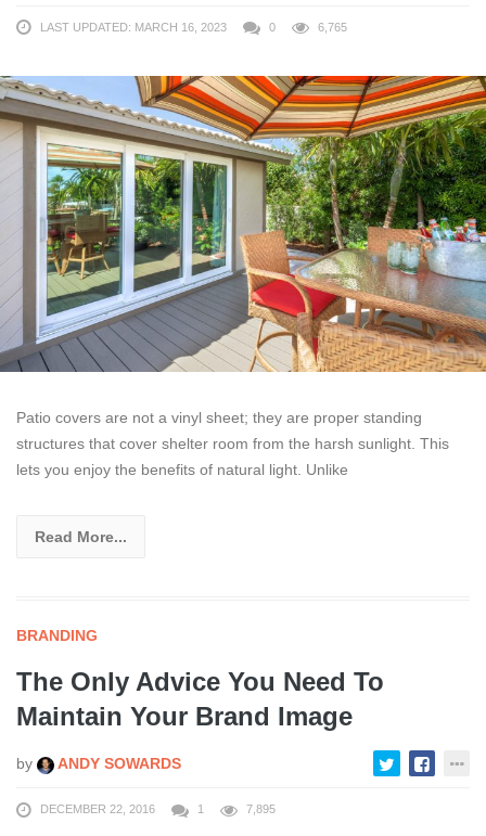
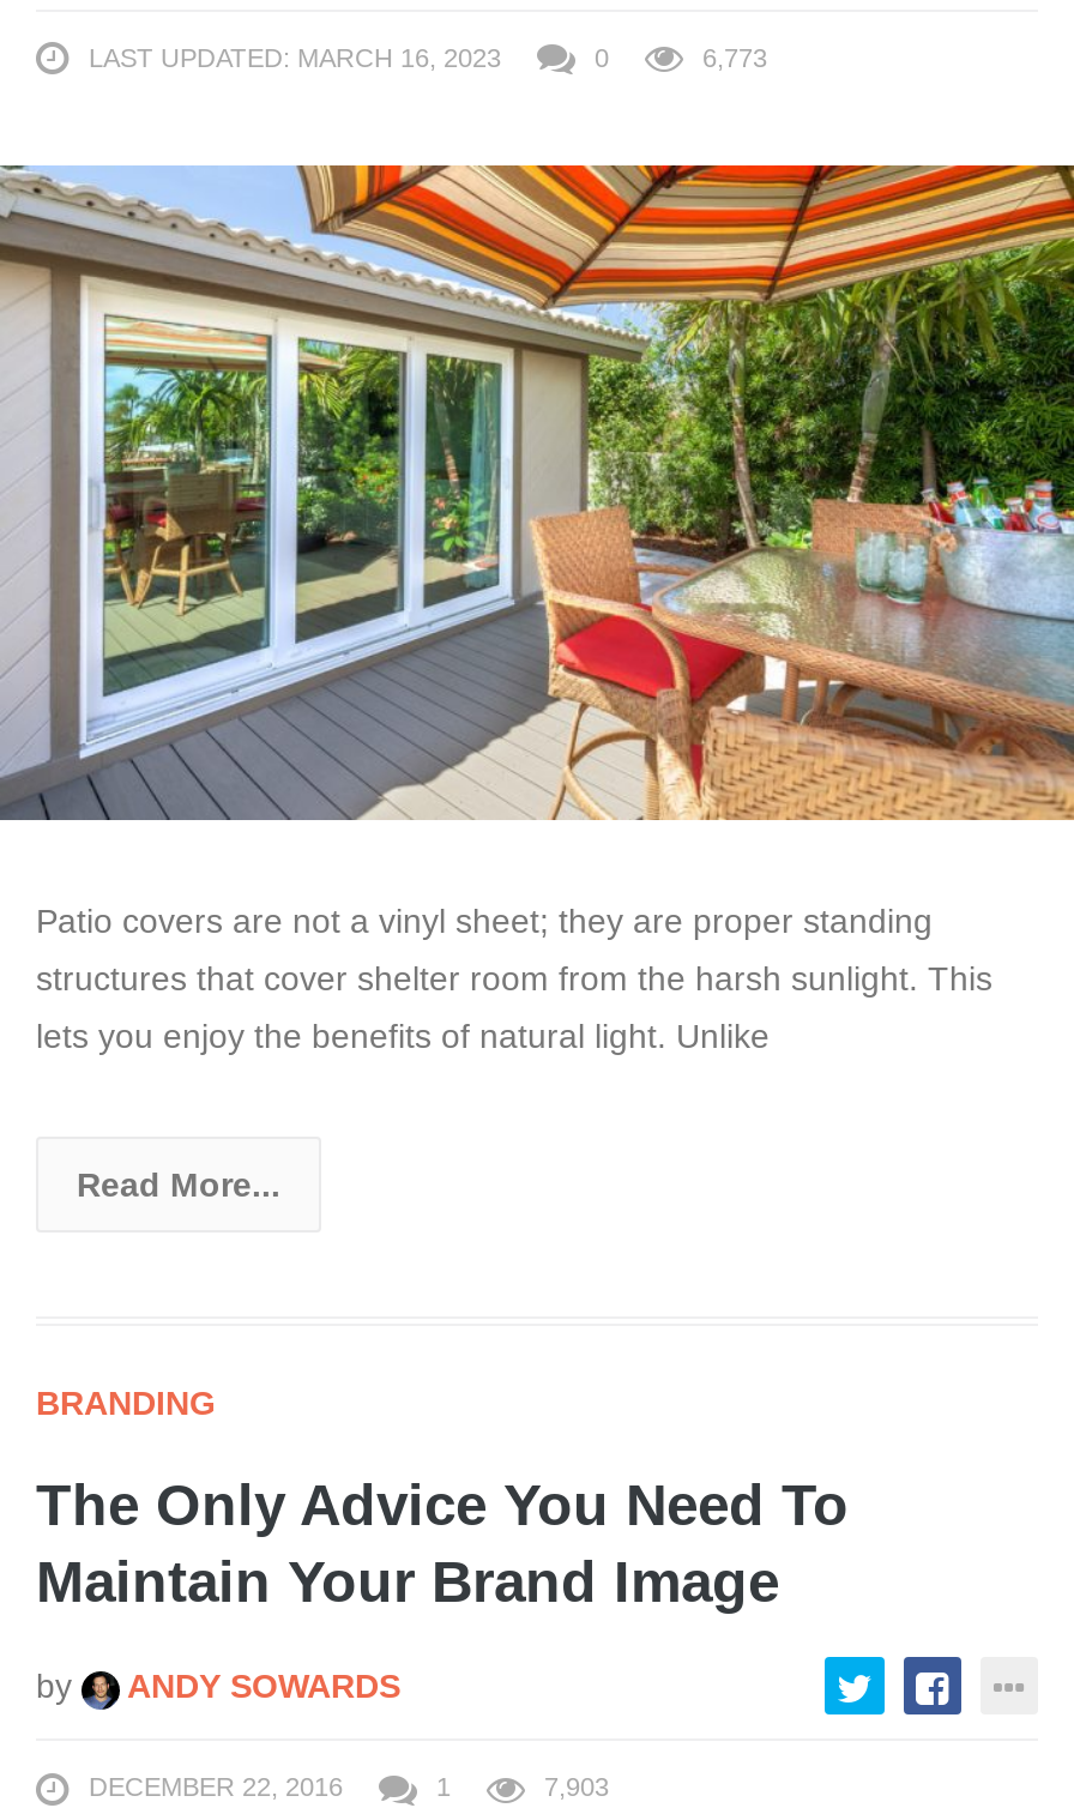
- 6,765
+ 6,773

- 7,895
+ 7,903
